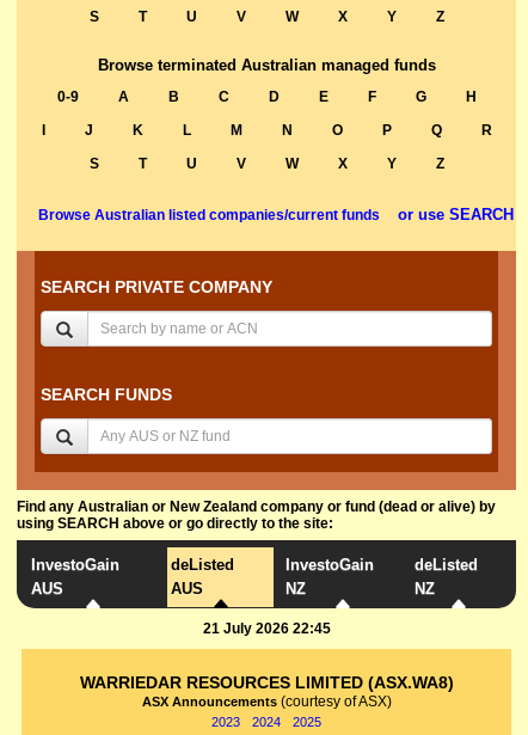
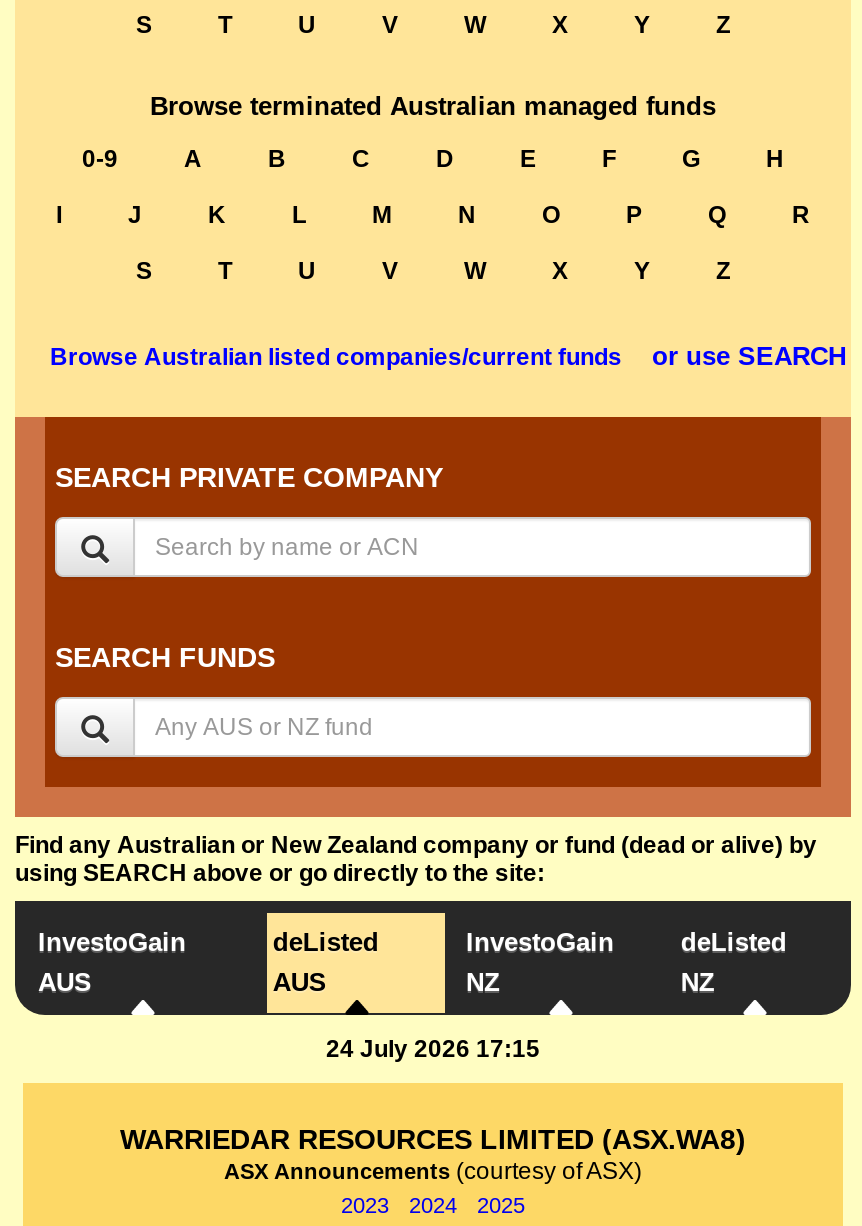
- 21 July 2026 22:45
+ 24 July 2026 17:15
